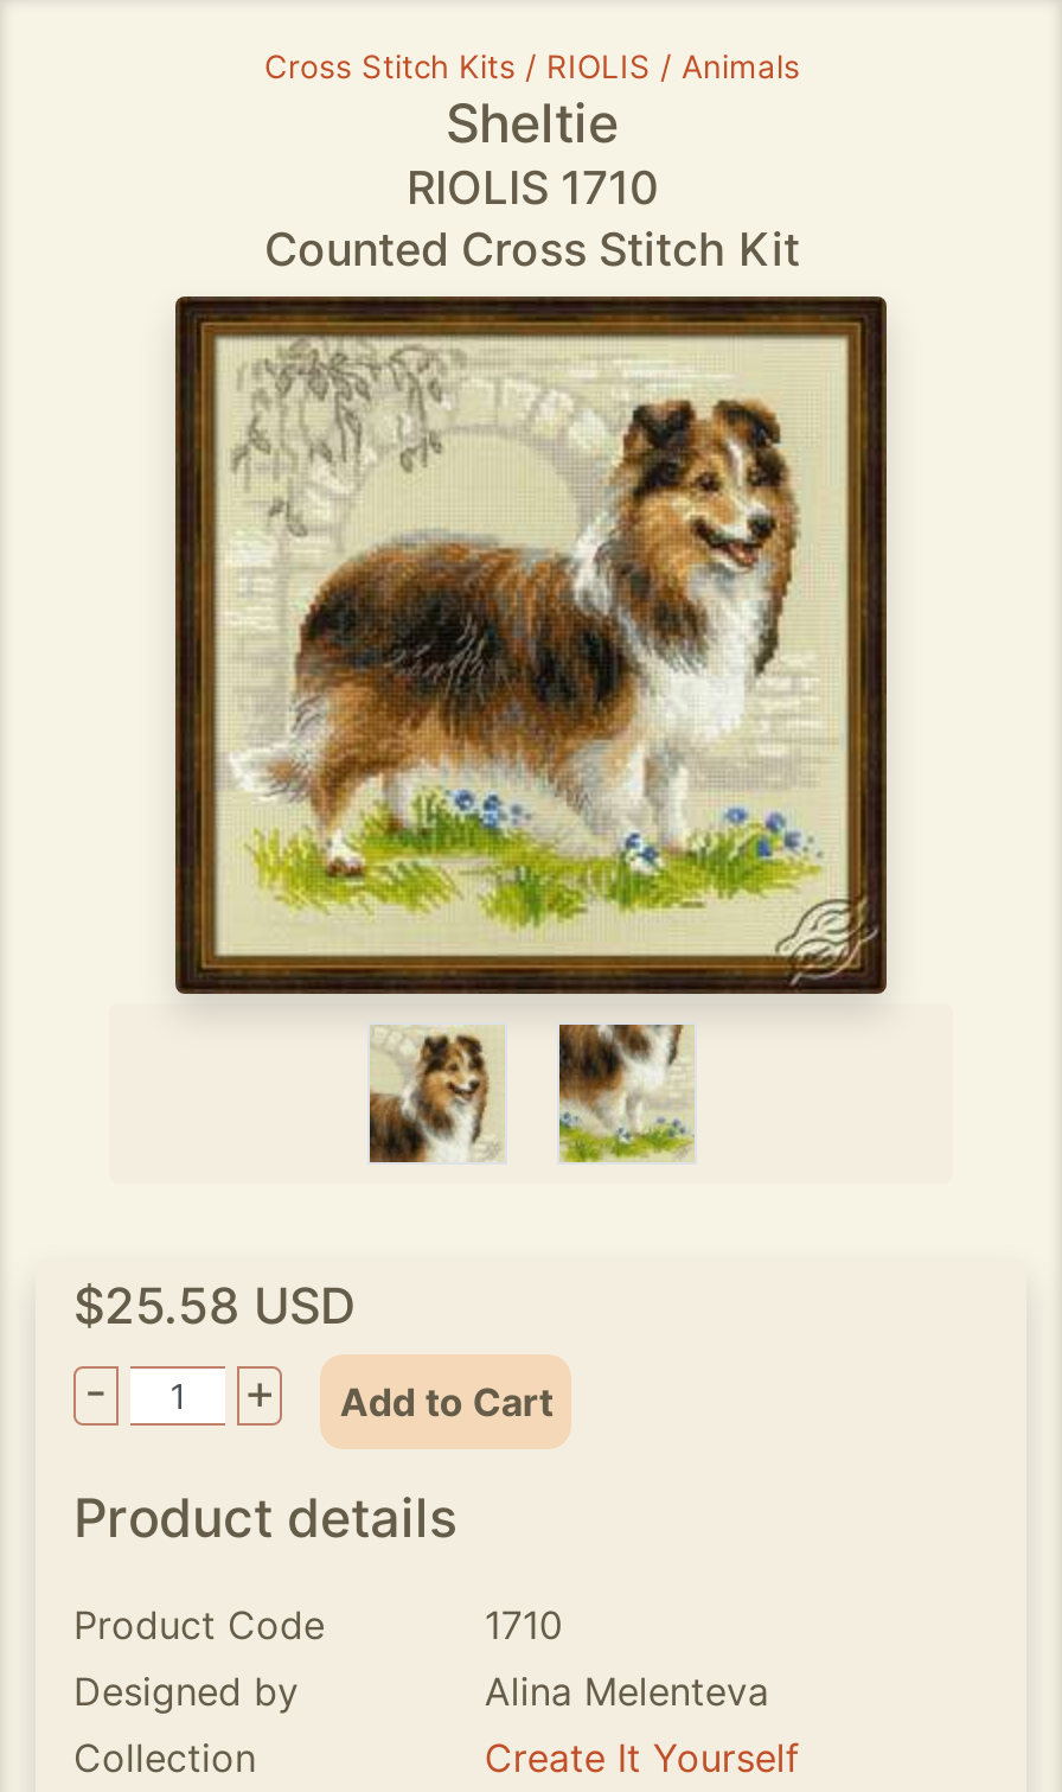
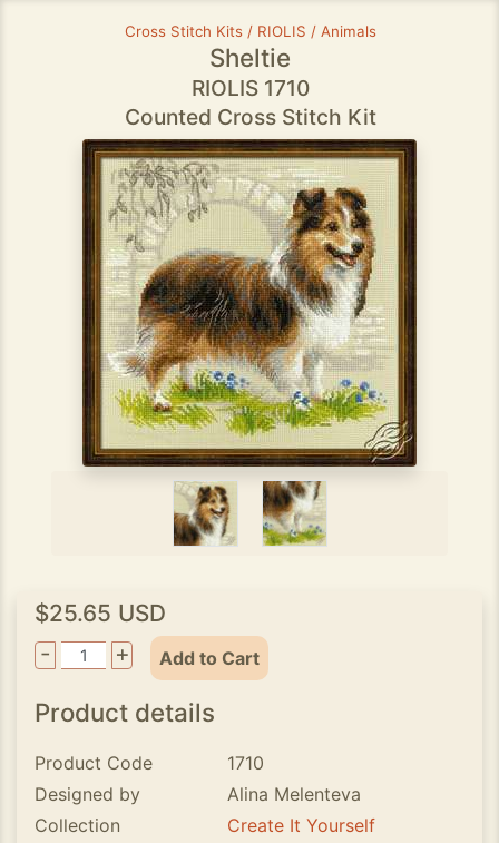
- $25.58 USD
+ $25.65 USD
